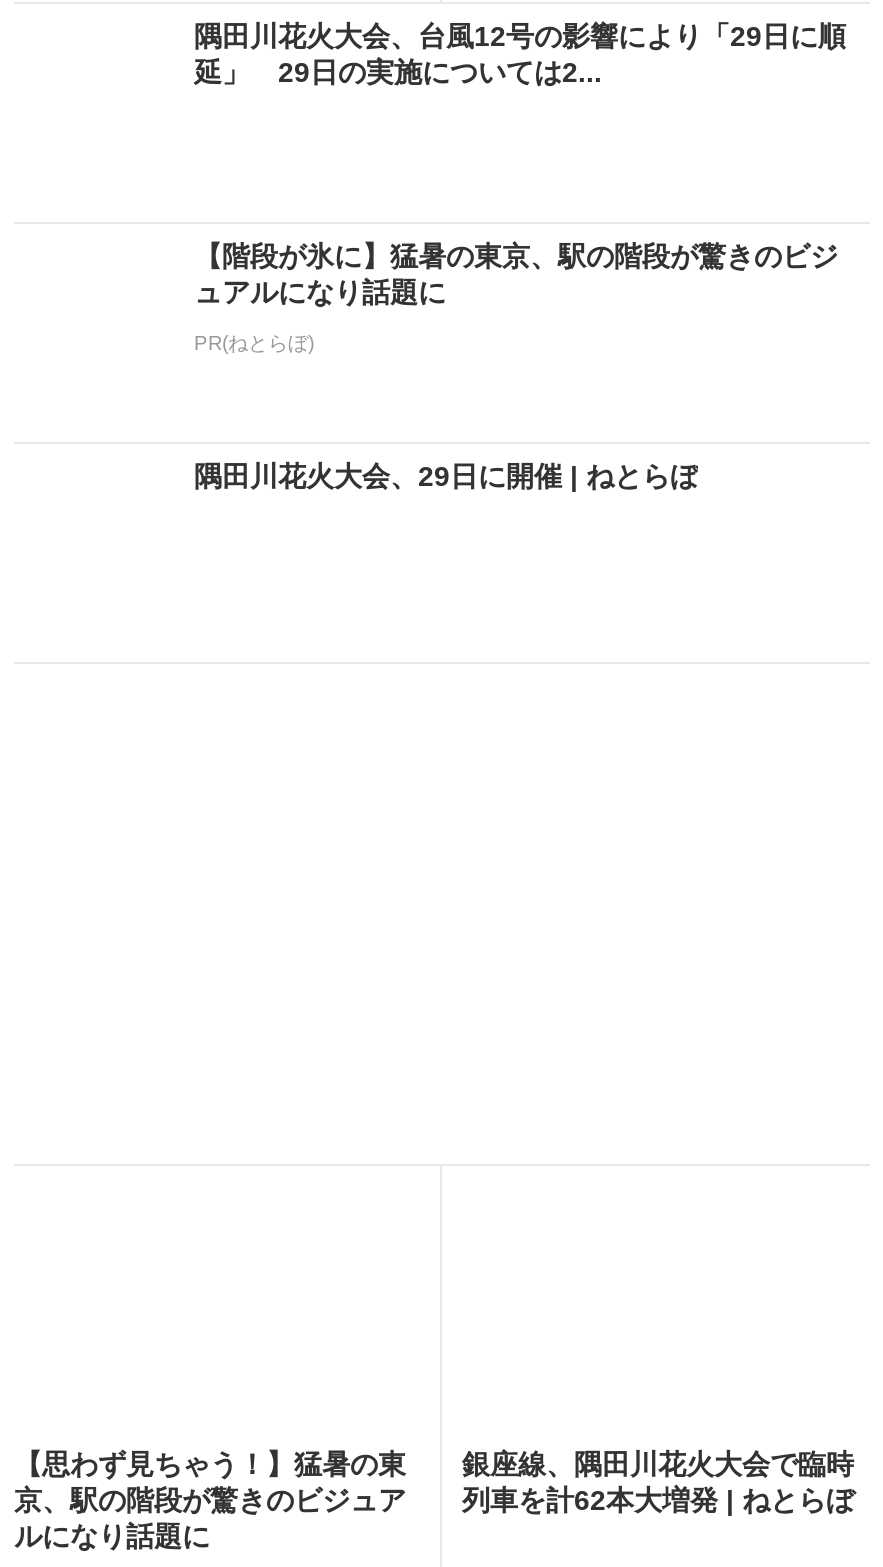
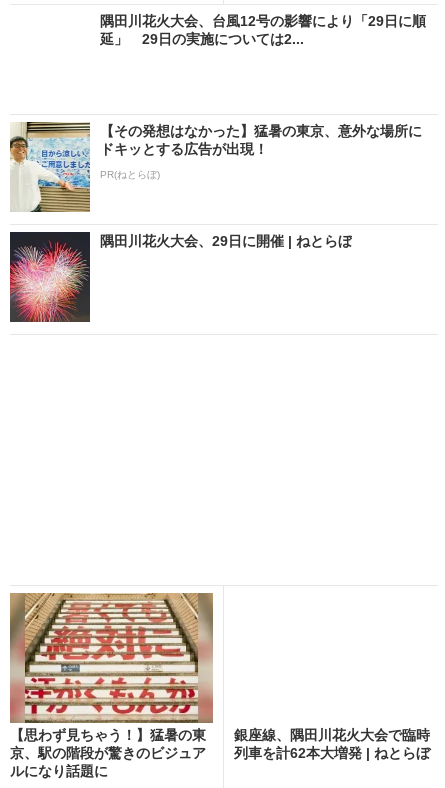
+ [image]

- 【階段が氷に】猛暑の東京、駅の階段が驚きのビジ
- ュアルになり話題に
+ 【その発想はなかった】猛暑の東京、意外な場所に
+ ドキッとする広告が出現！

+ [image]

+ [image]
